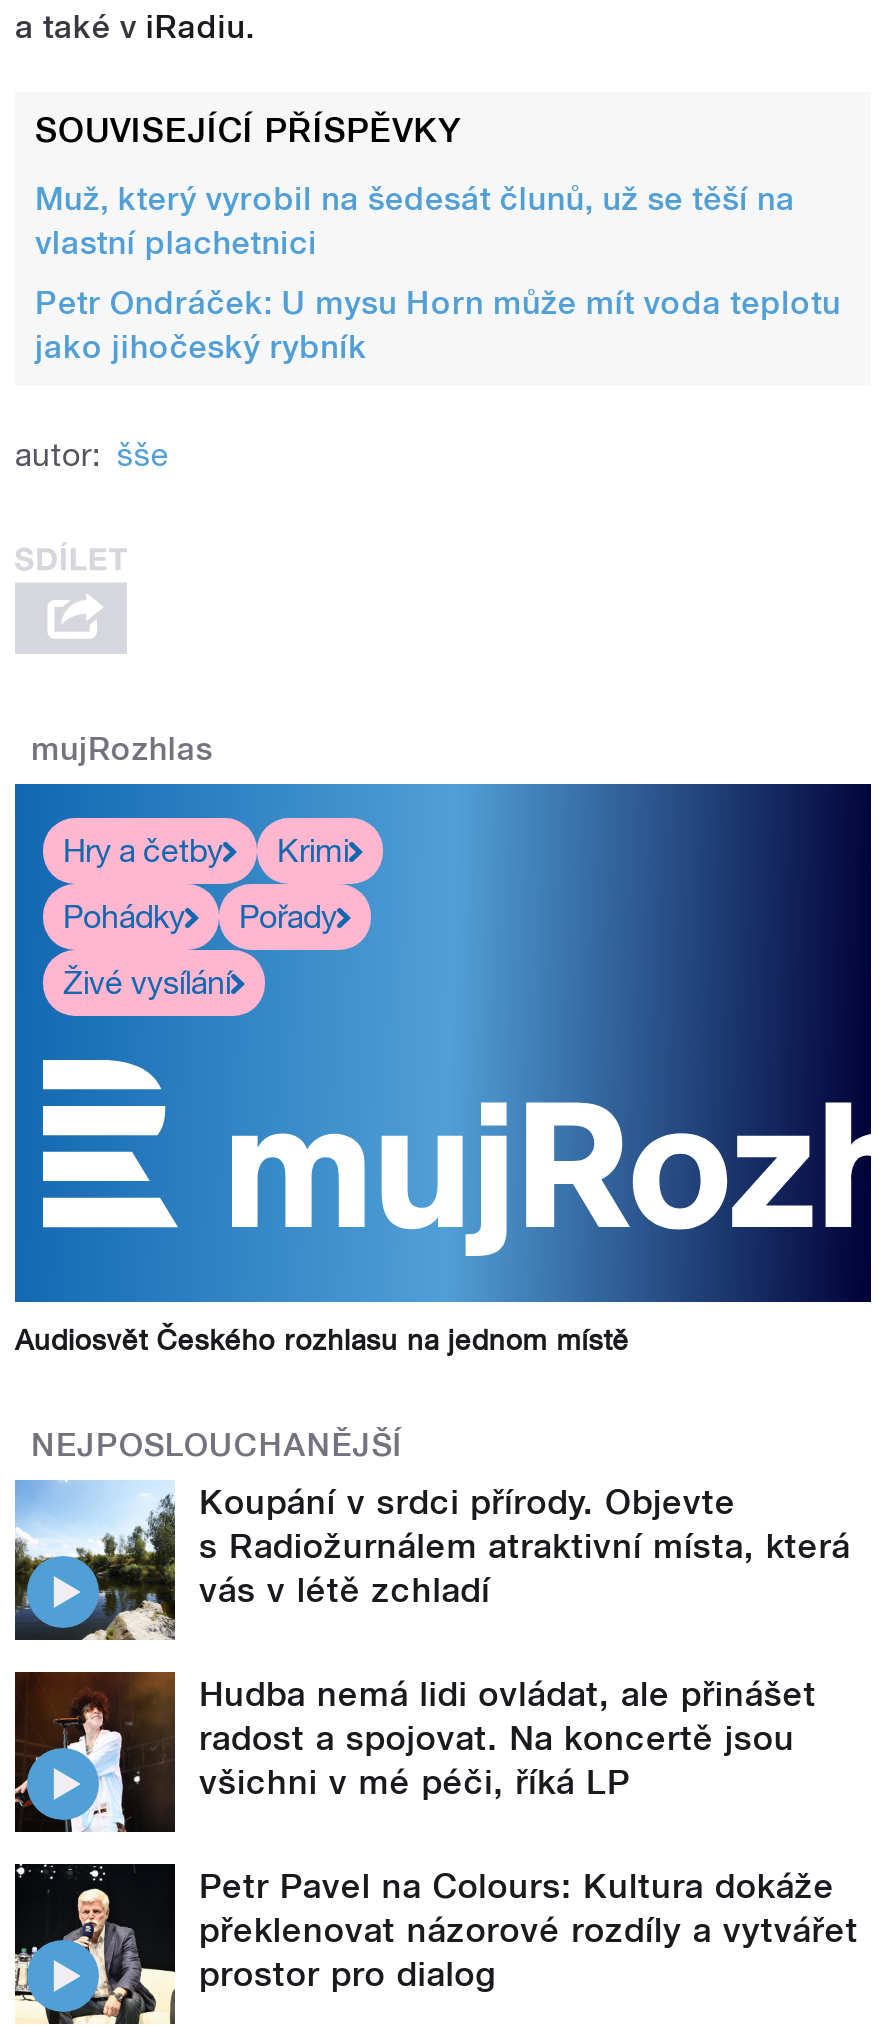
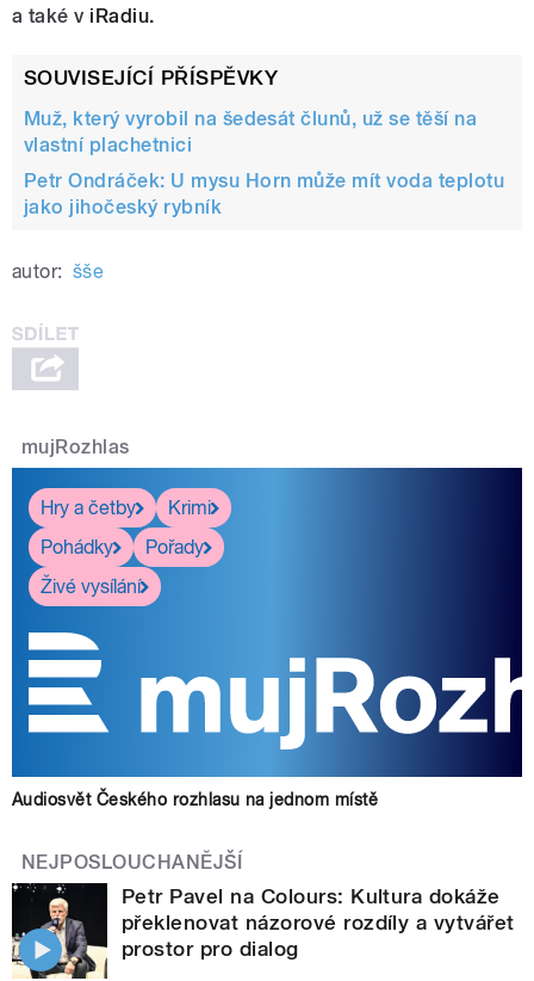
- [image]
- Koupání v srdci přírody. Objevte
- s Radiožurnálem atraktivní místa, která
- vás v létě zchladí
- Hudba nemá lidi ovládat, ale přinášet
- radost a spojovat. Na koncertě jsou
- všichni v mé péči, říká LP

- [image]
